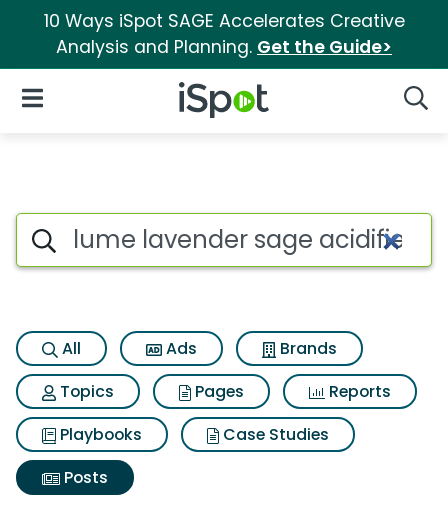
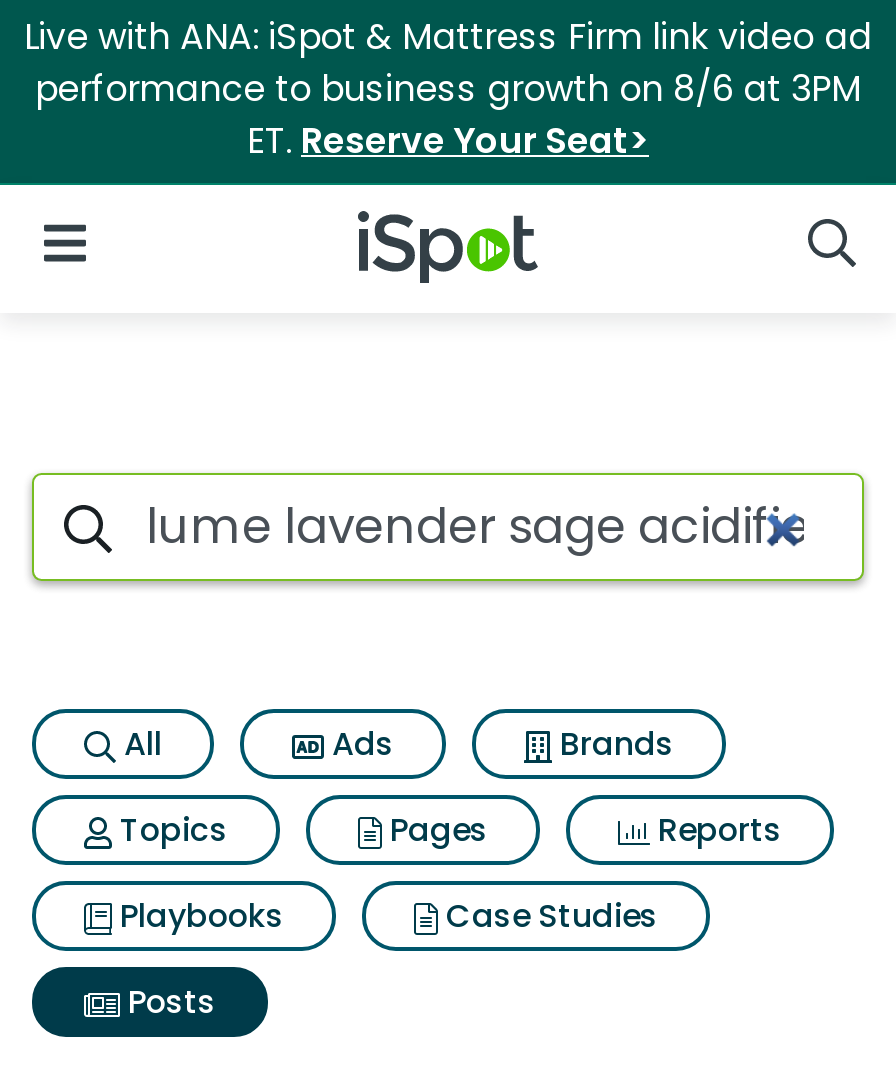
- 10 Ways iSpot SAGE Accelerates Creative
- Analysis and Planning. Get the Guide>
+ Live with ANA: iSpot & Mattress Firm link video ad
+ performance to business growth on 8/6 at 3PM
+ ET. Reserve Your Seat>
